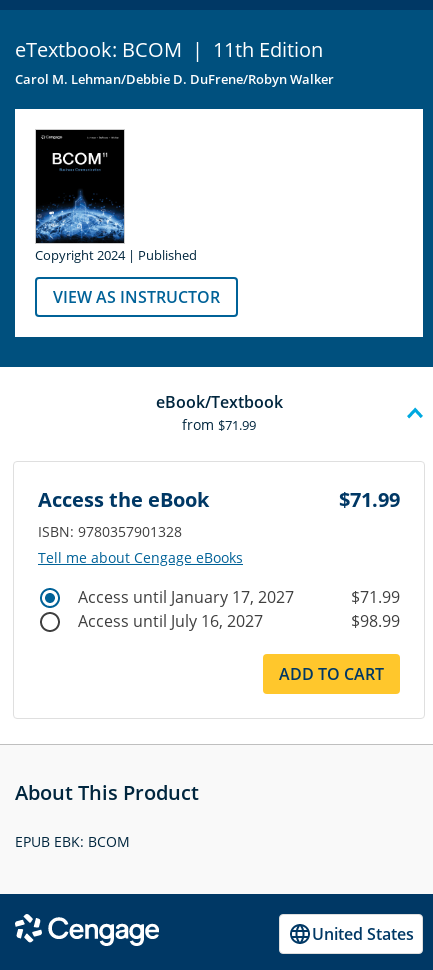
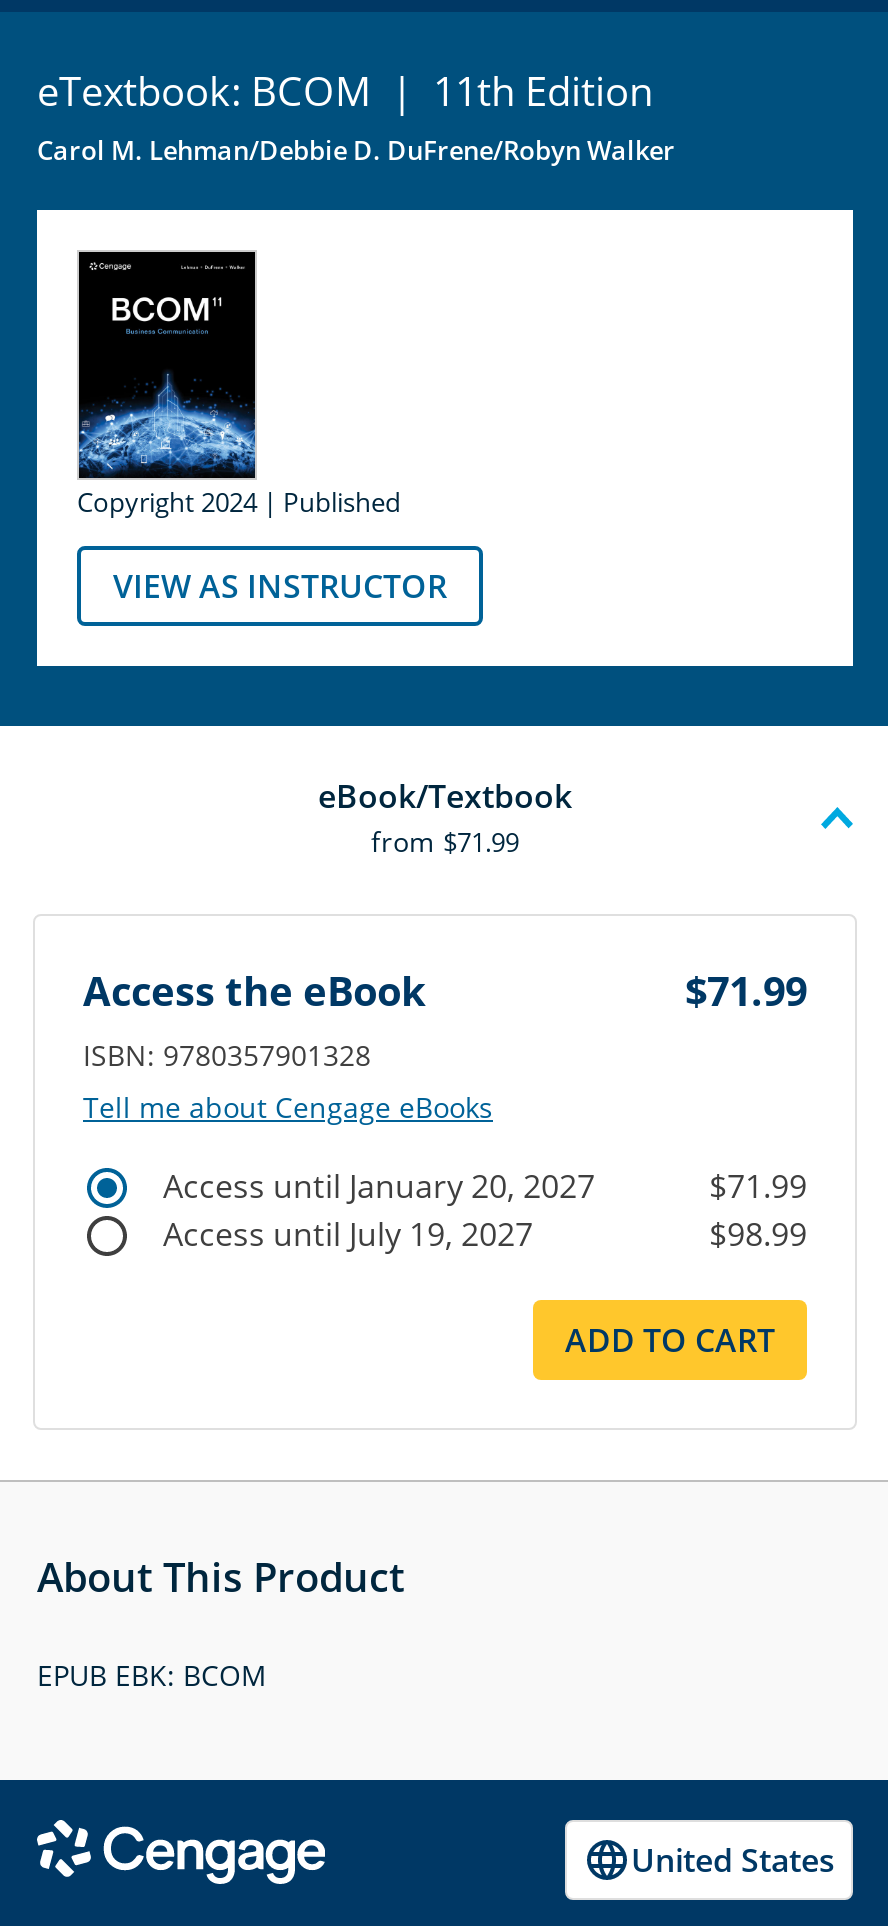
- Access until January 17, 2027
+ Access until January 20, 2027

- Access until July 16, 2027
+ Access until July 19, 2027
